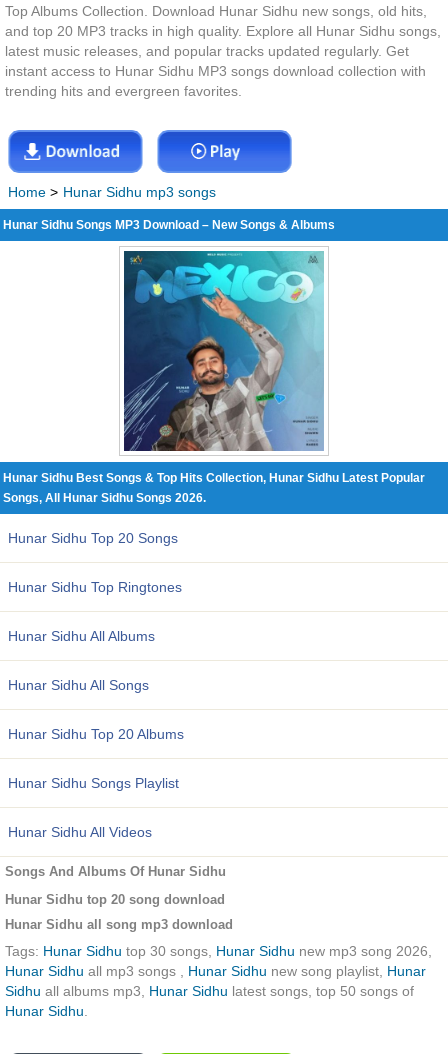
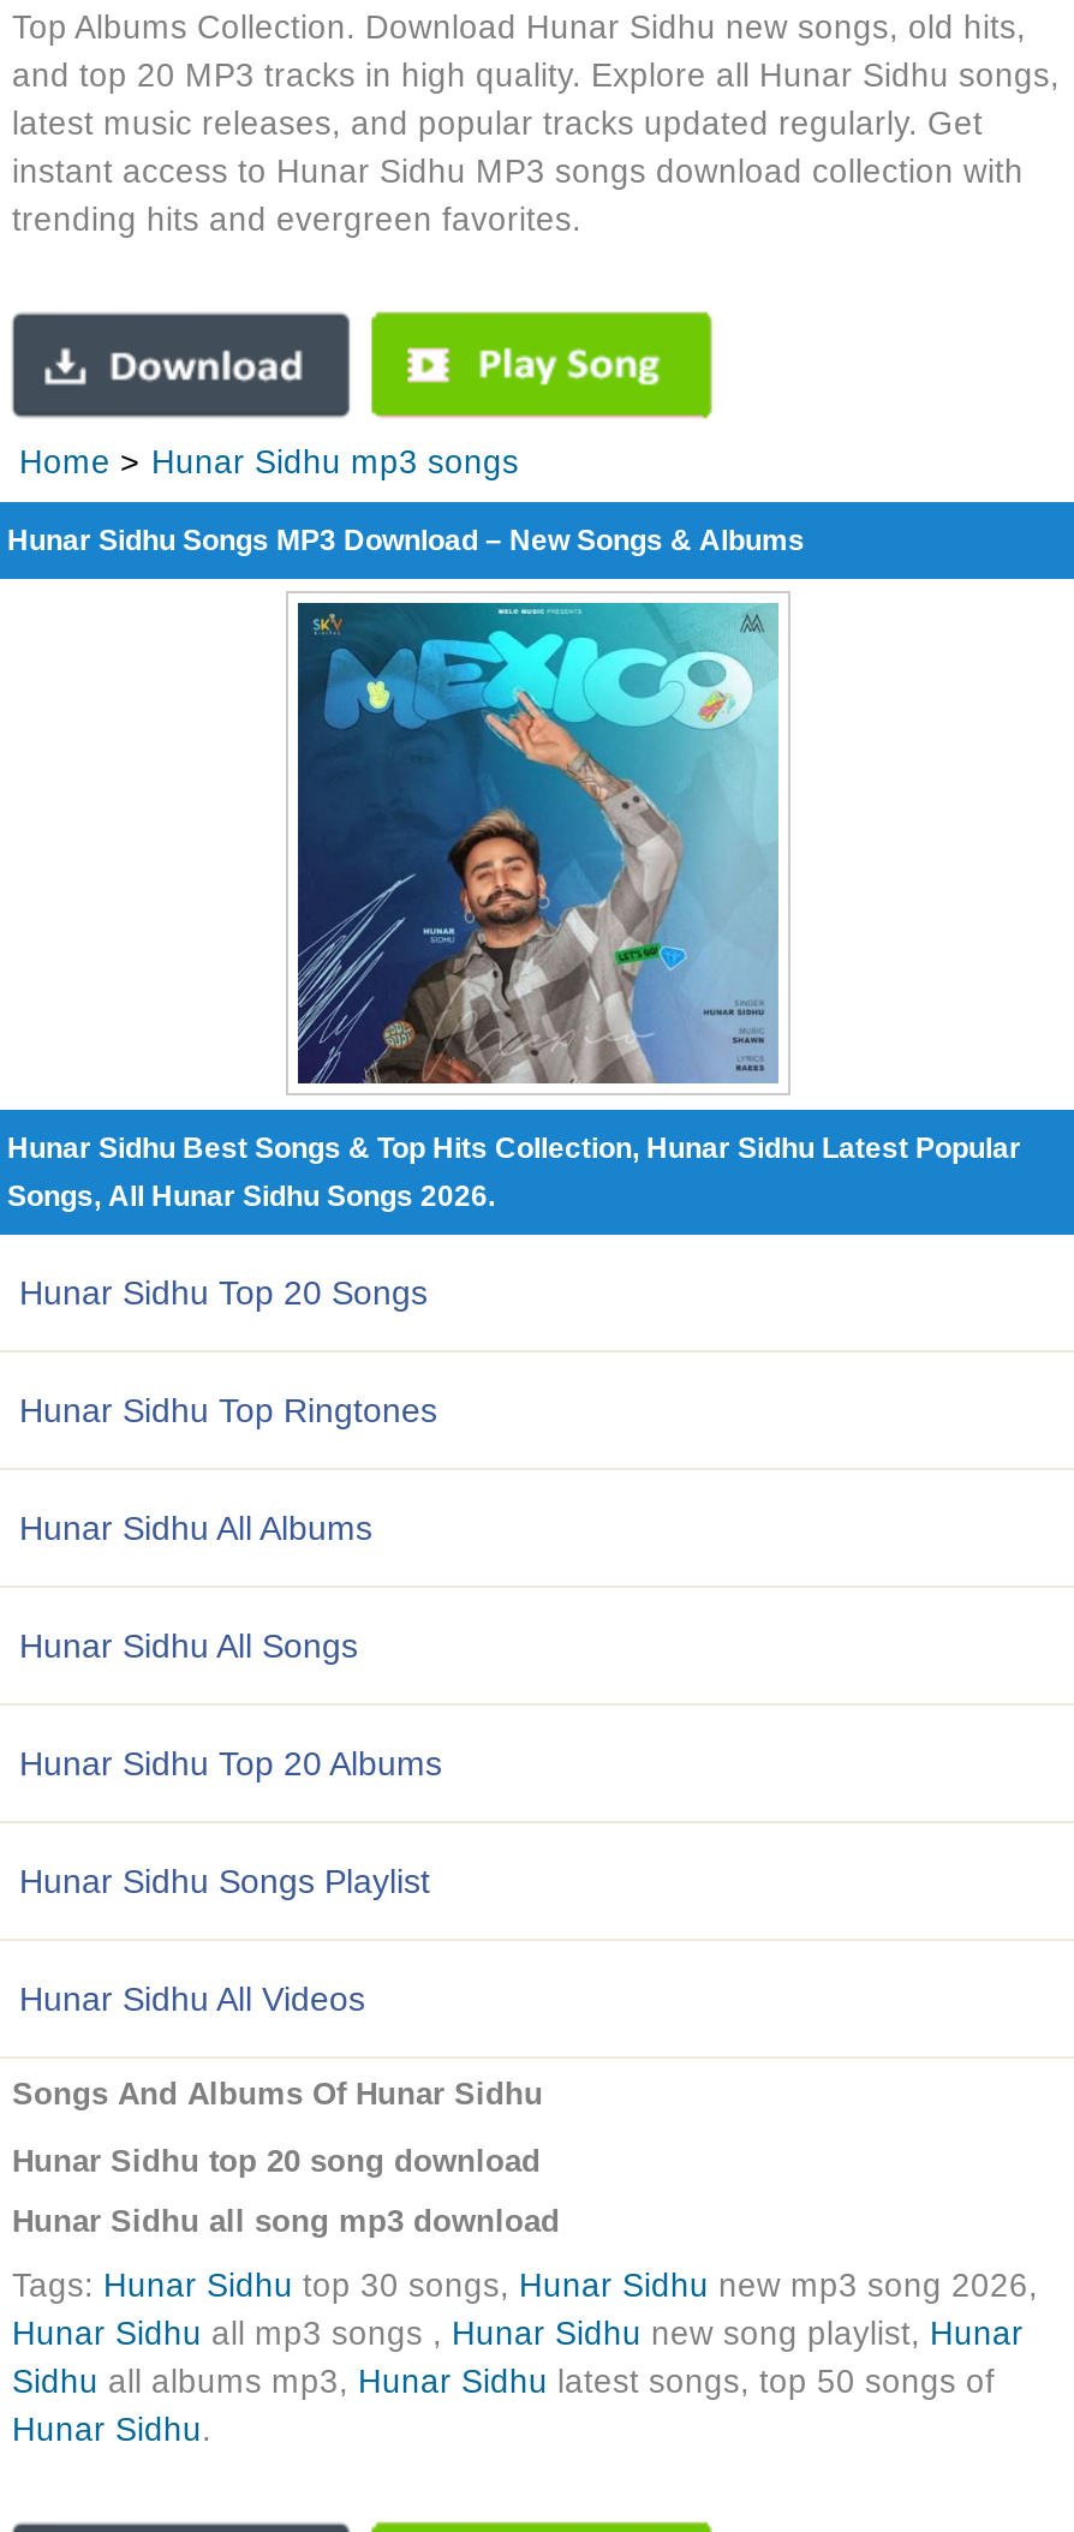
- [image]
+ [image]

- [image]
+ [image]
